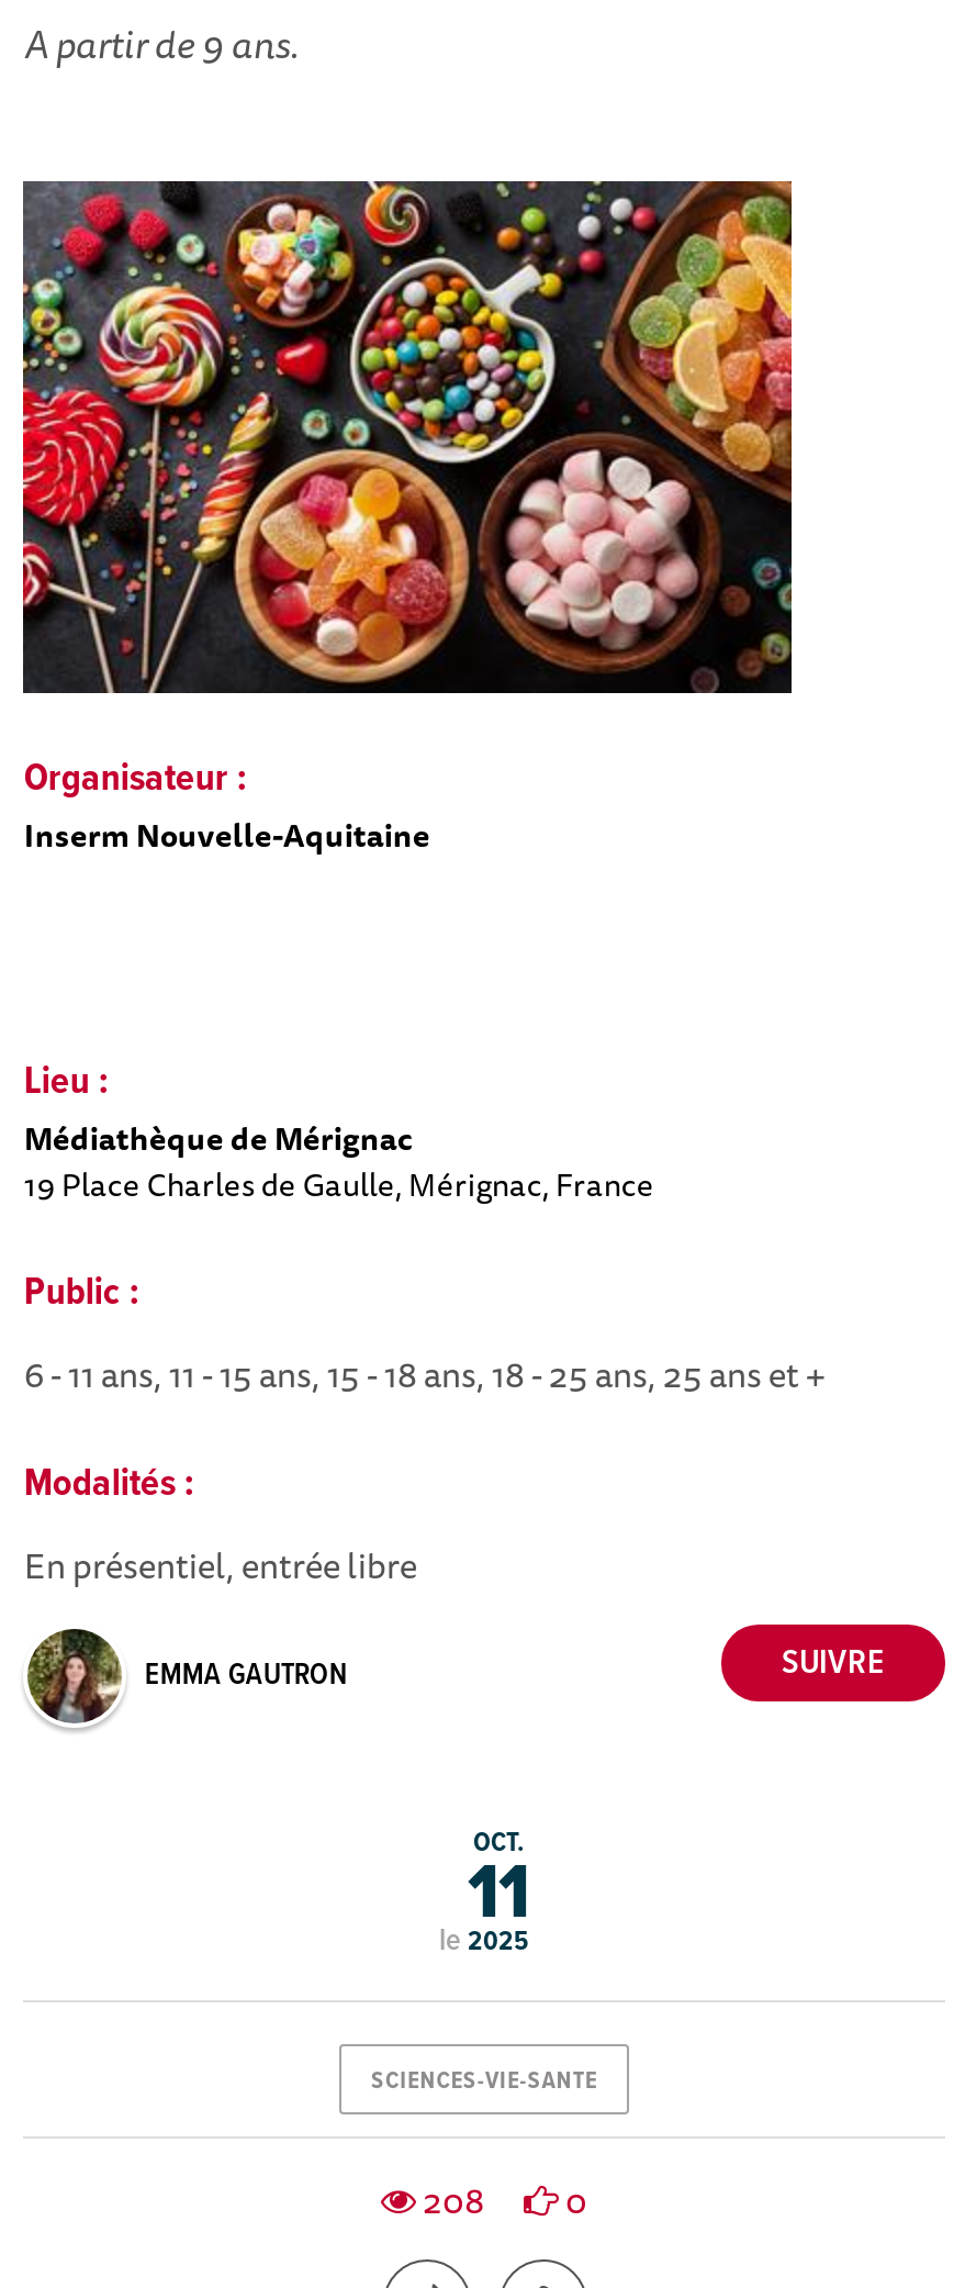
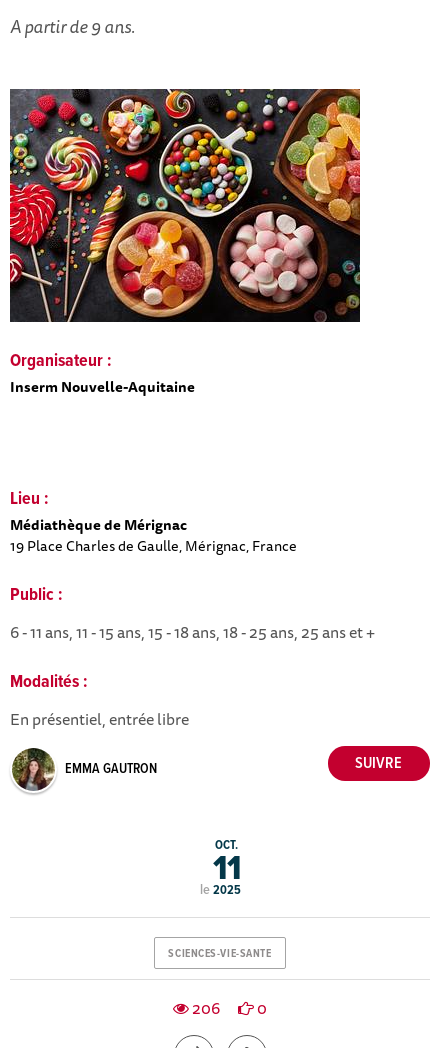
- 208 0
+ 206 0
